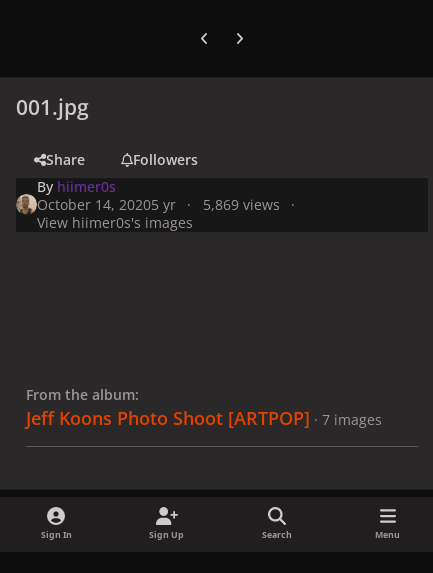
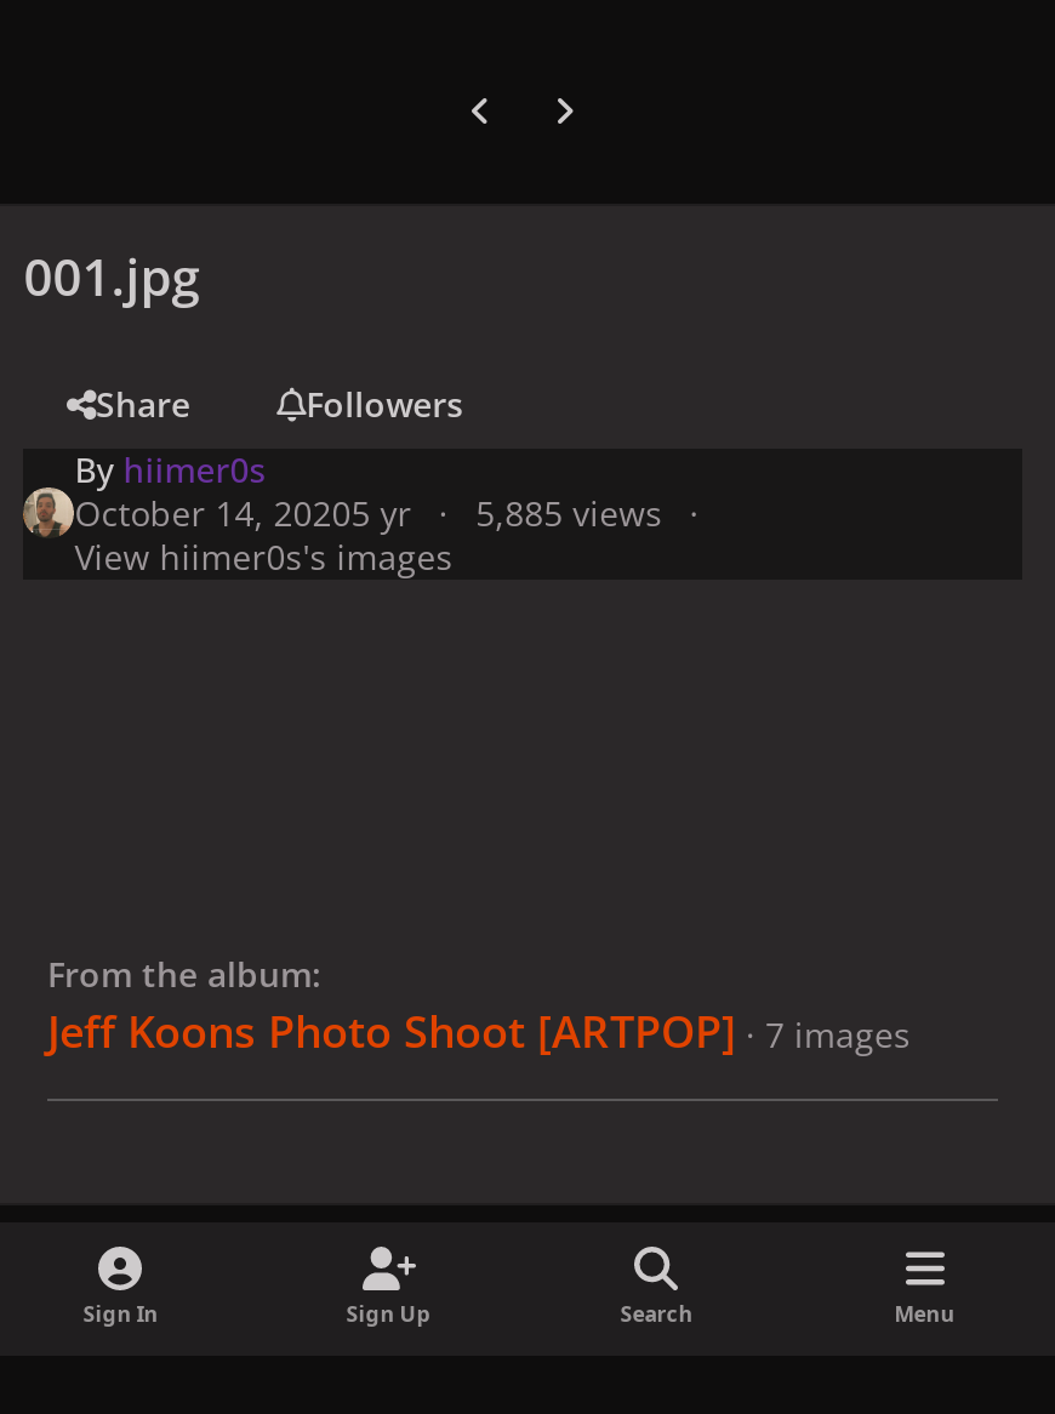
- October 14, 20205 yr 5,869 views
+ October 14, 20205 yr 5,885 views
